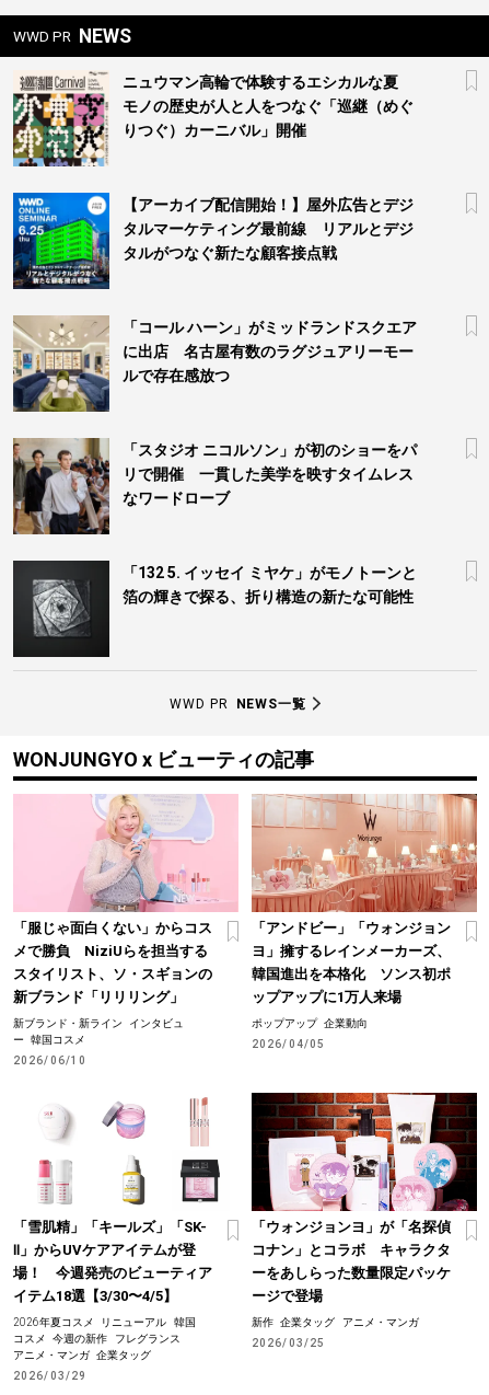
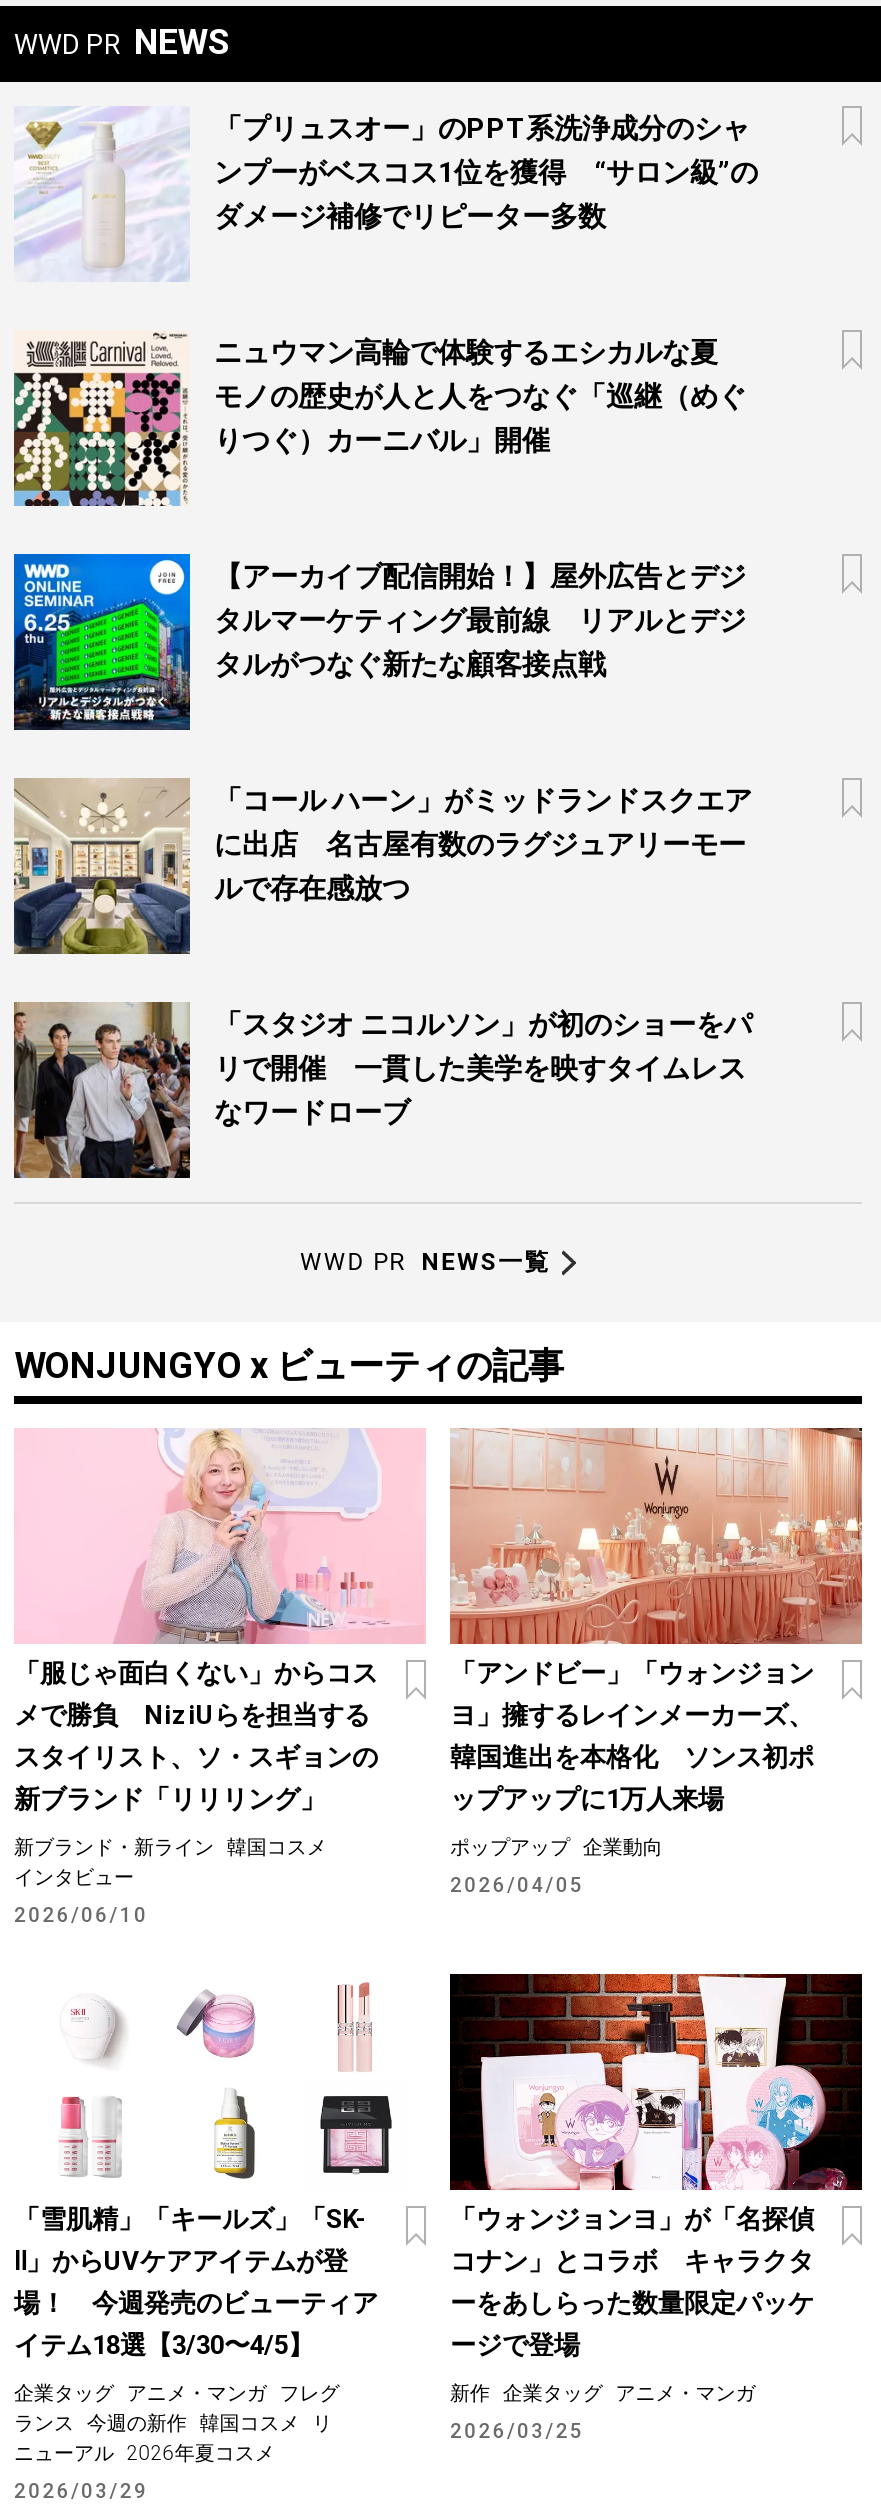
+ [image]
+ 「プリュスオー」のPPT系洗浄成分のシャ
+ ンプーがベスコス1位を獲得 “サロン級”の
+ ダメージ補修でリピーター多数

moved down: [image] | ニュウマン高輪で体験するエシカルな夏 | モノの歴史が人と人をつなぐ「巡継（めぐ | ... | リで開催 一貫した美学を映すタイムレス | なワードローブ

- [image]
- 「132 5. イッセイ ミヤケ」がモノトーンと
- 箔の輝きで探る、折り構造の新たな可能性

- 新ブランド・新ライン インタビュ
- ー 韓国コスメ
+ 新ブランド・新ライン 韓国コスメ
+ インタビュー

- 2026年夏コスメ リニューアル 韓国
- コスメ 今週の新作 フレグランス
- アニメ・マンガ 企業タッグ
+ 企業タッグ アニメ・マンガ フレグ
+ ランス 今週の新作 韓国コスメ リ
+ ニューアル 2026年夏コスメ
